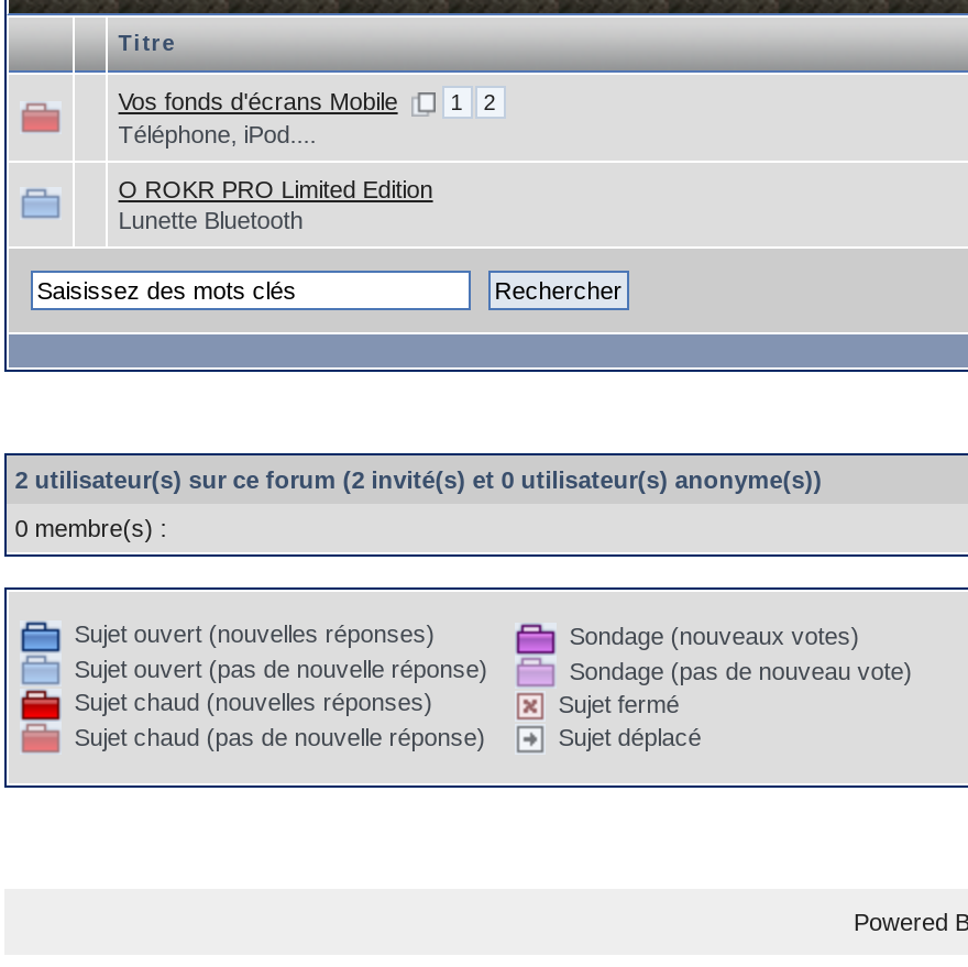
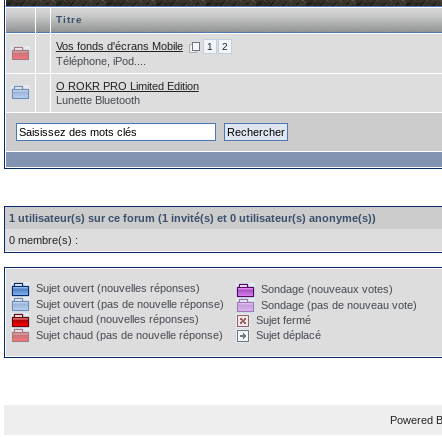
- 2 utilisateur(s) sur ce forum (2 invité(s) et 0 utilisateur(s) anonyme(s))
+ 1 utilisateur(s) sur ce forum (1 invité(s) et 0 utilisateur(s) anonyme(s))
